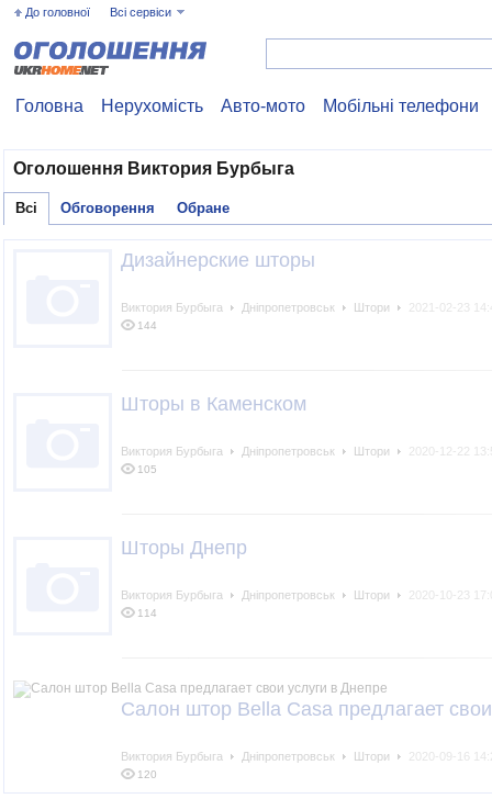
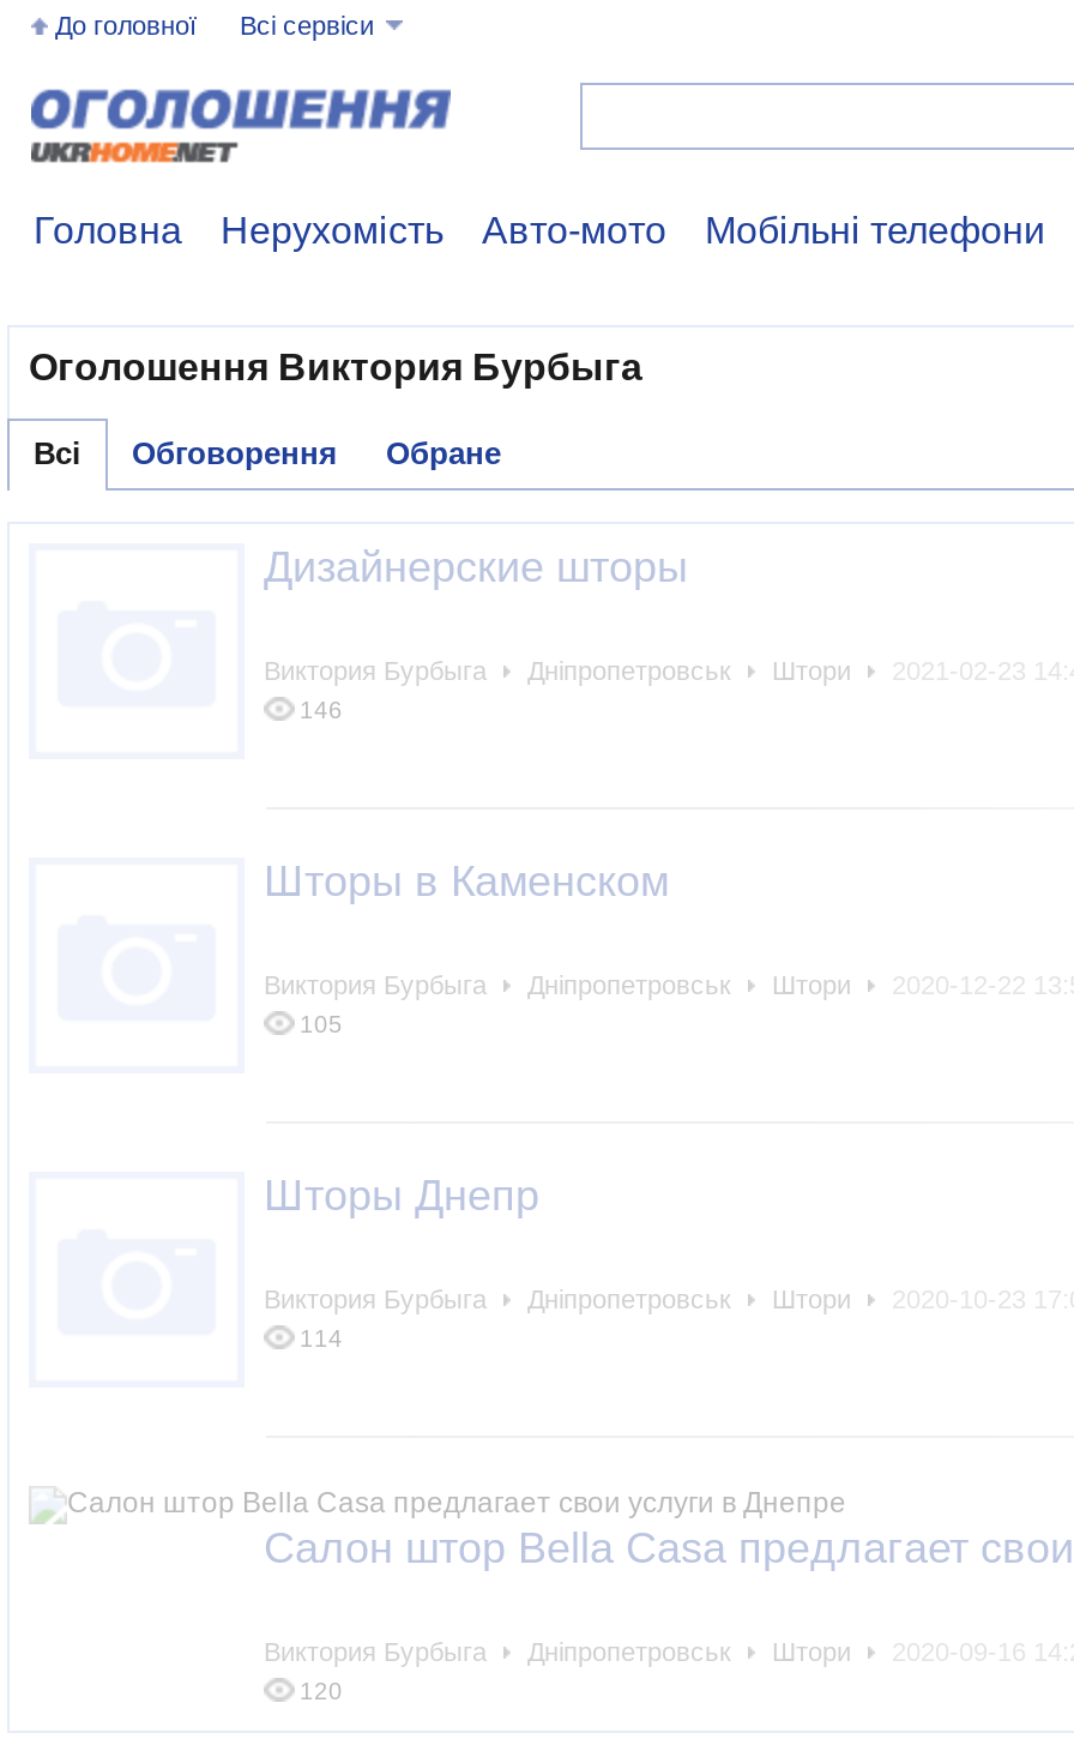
- 144
+ 146
